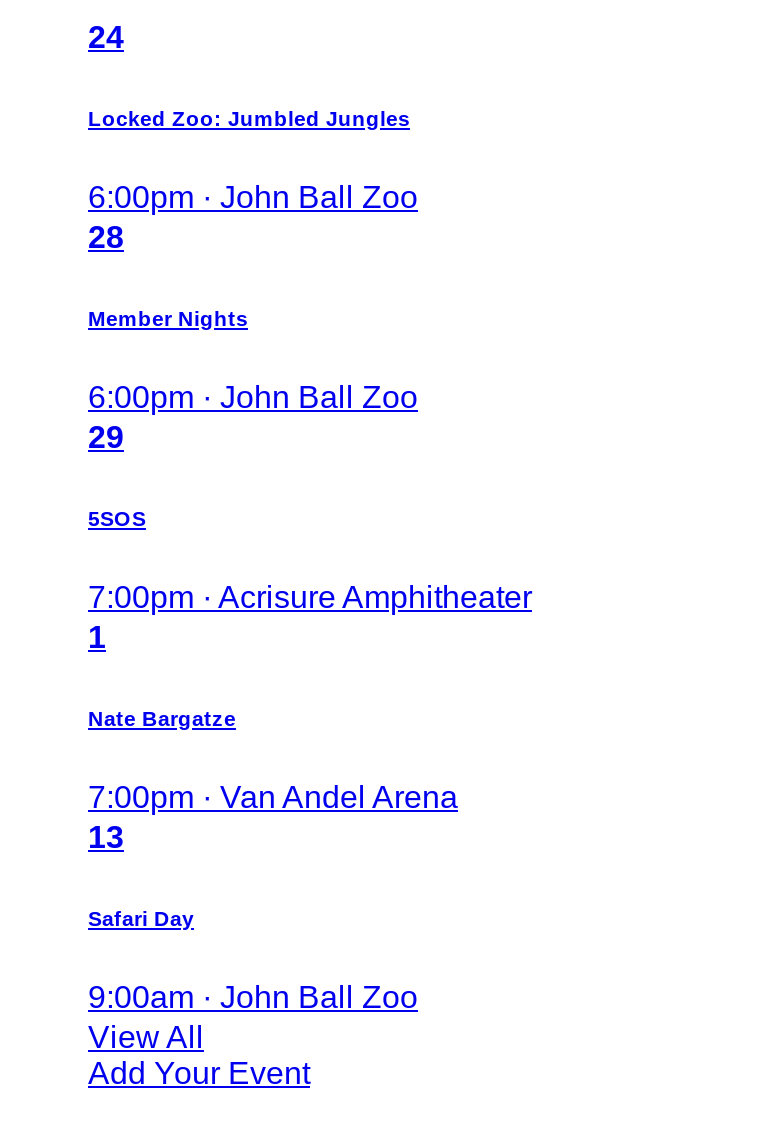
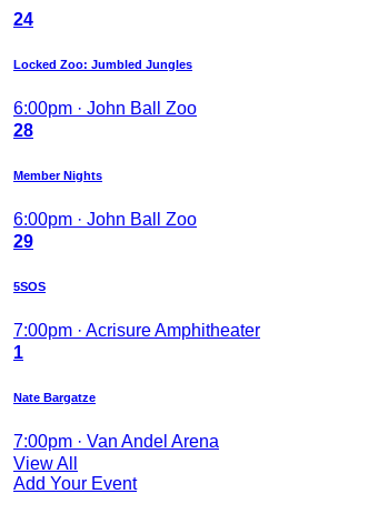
- 13
- Safari Day
- 9:00am · John Ball Zoo
